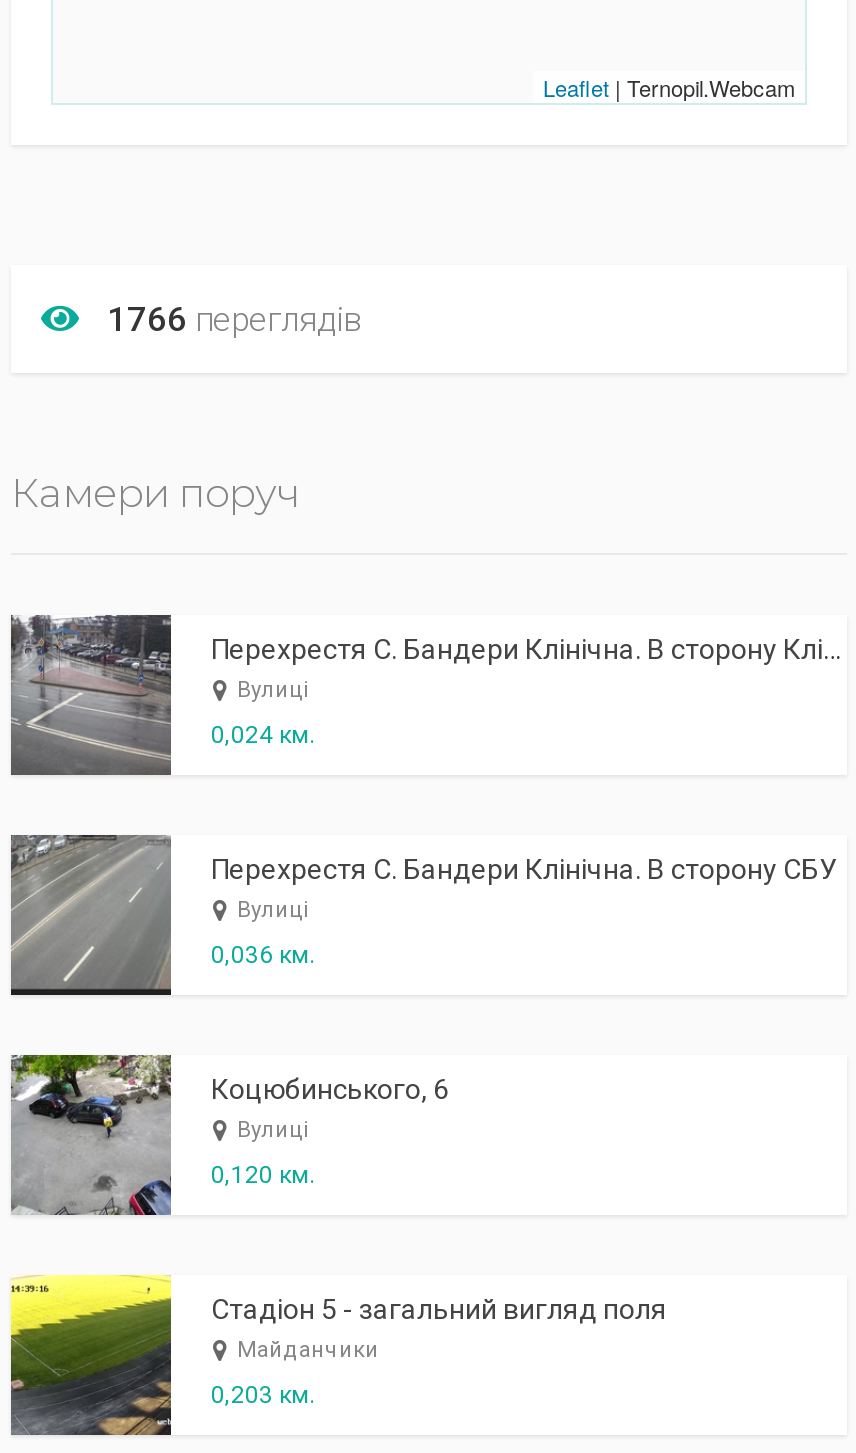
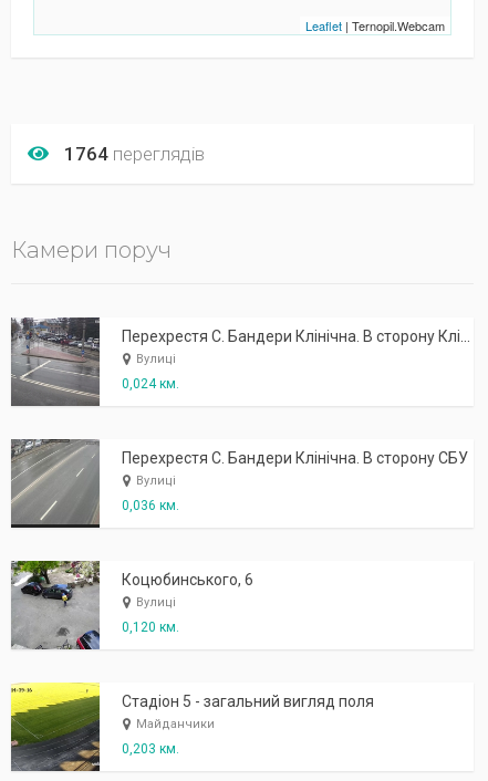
- 1766 переглядів
+ 1764 переглядів
